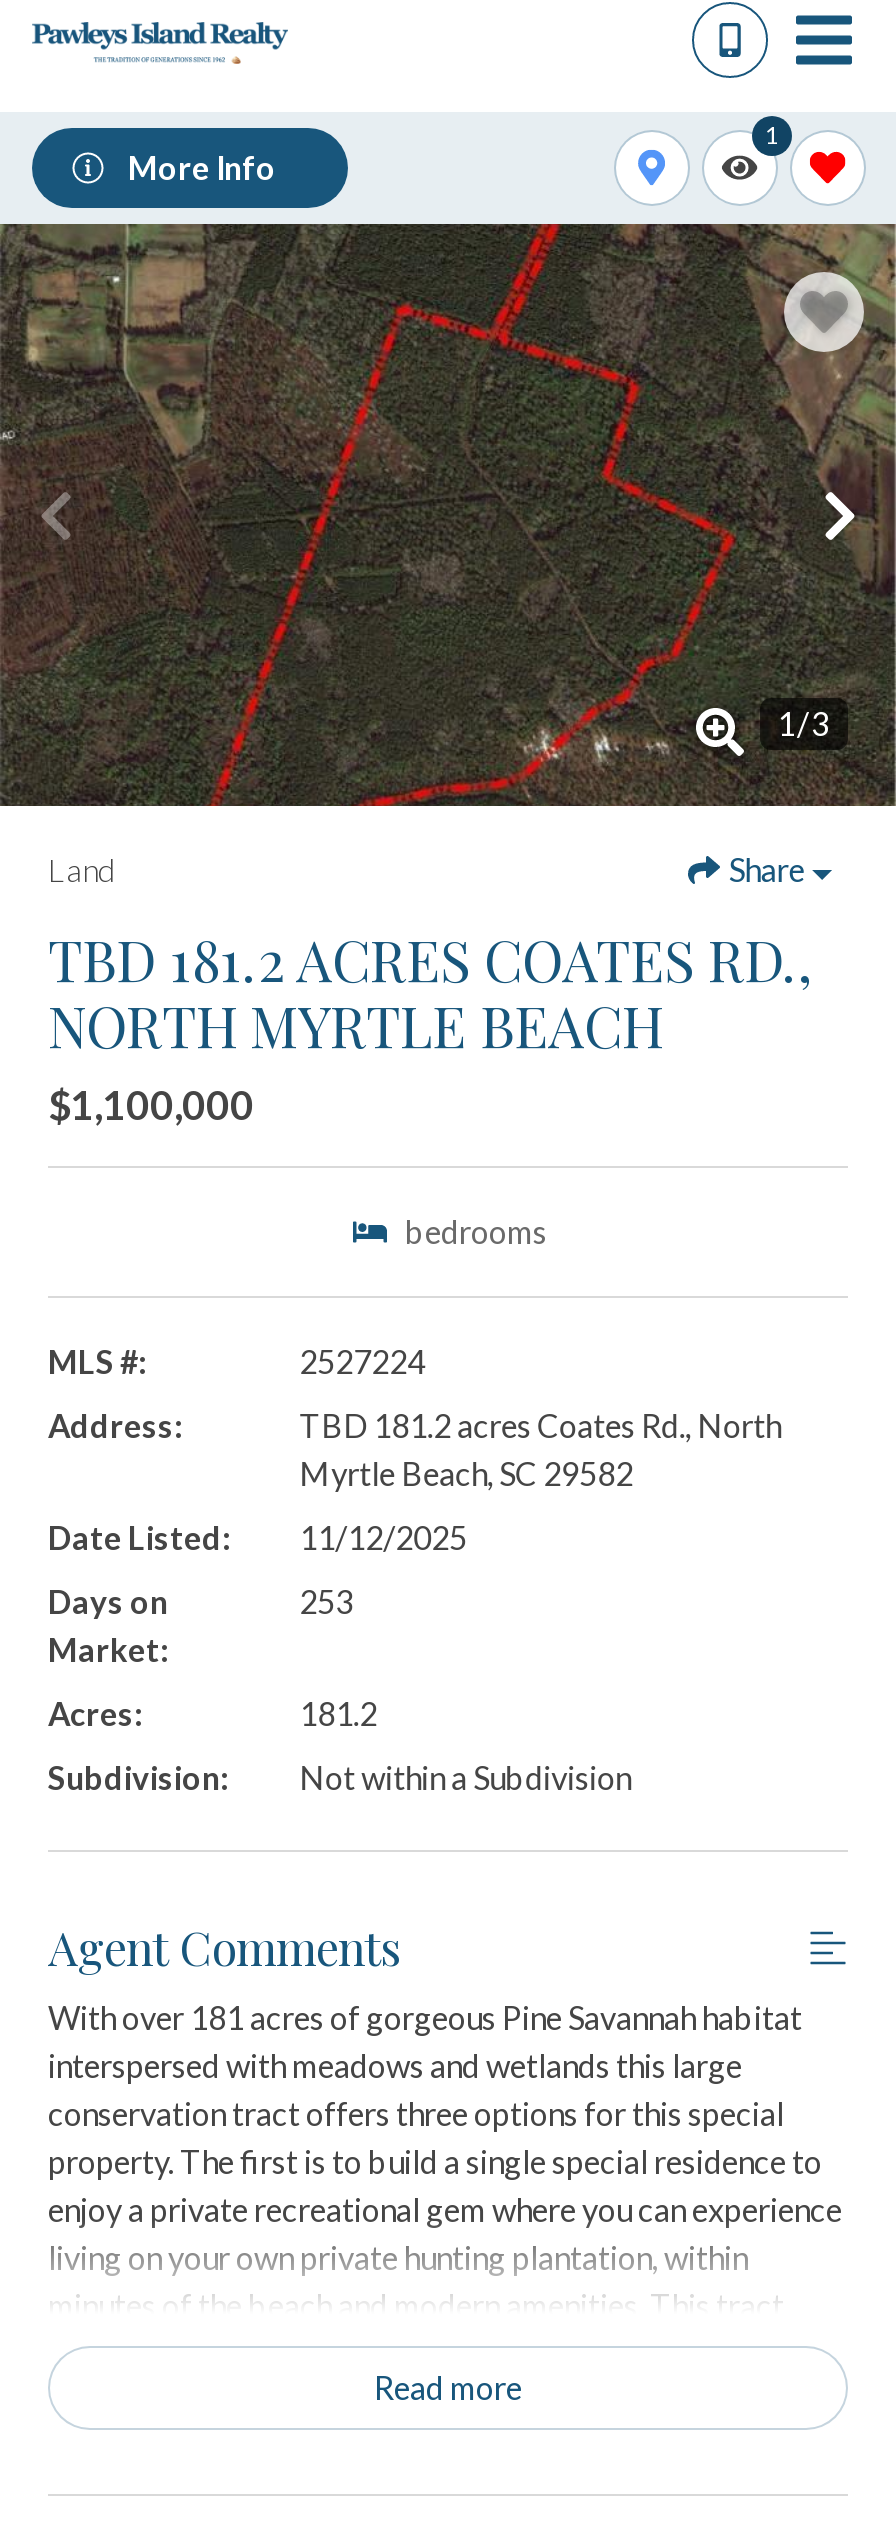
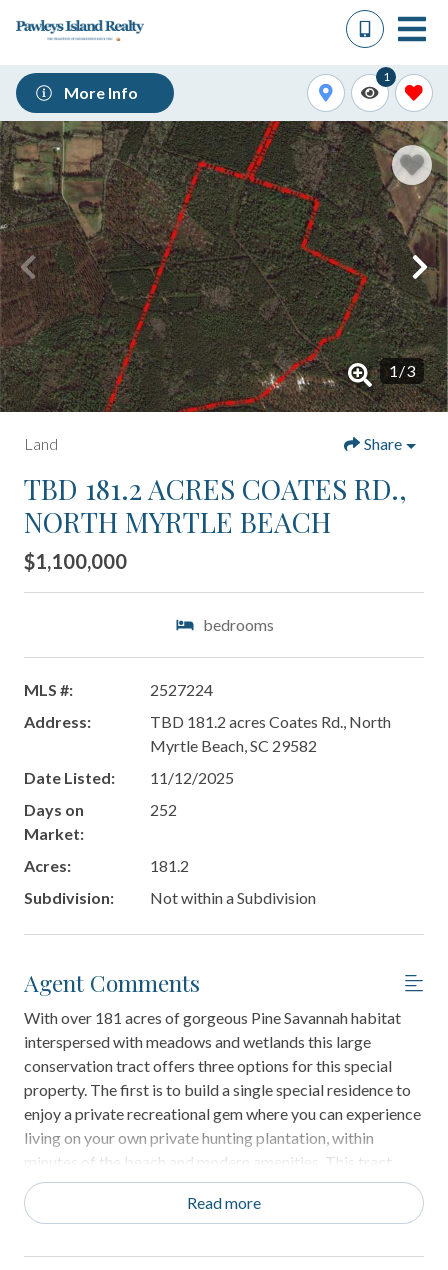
- 253
+ 252
